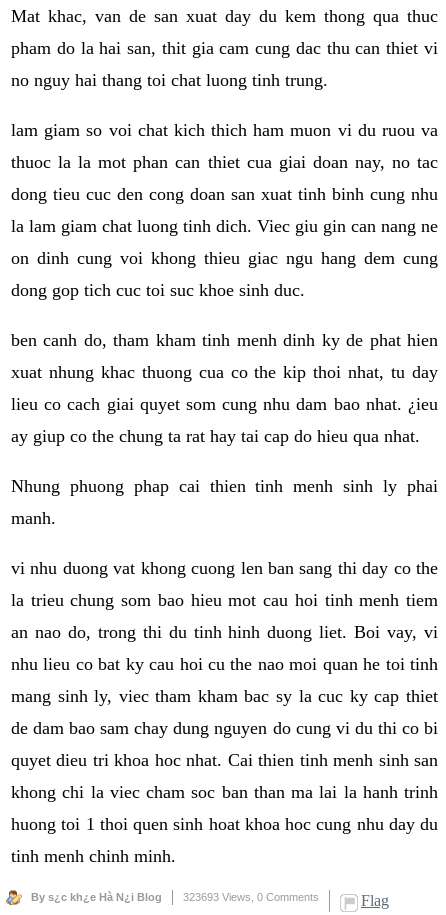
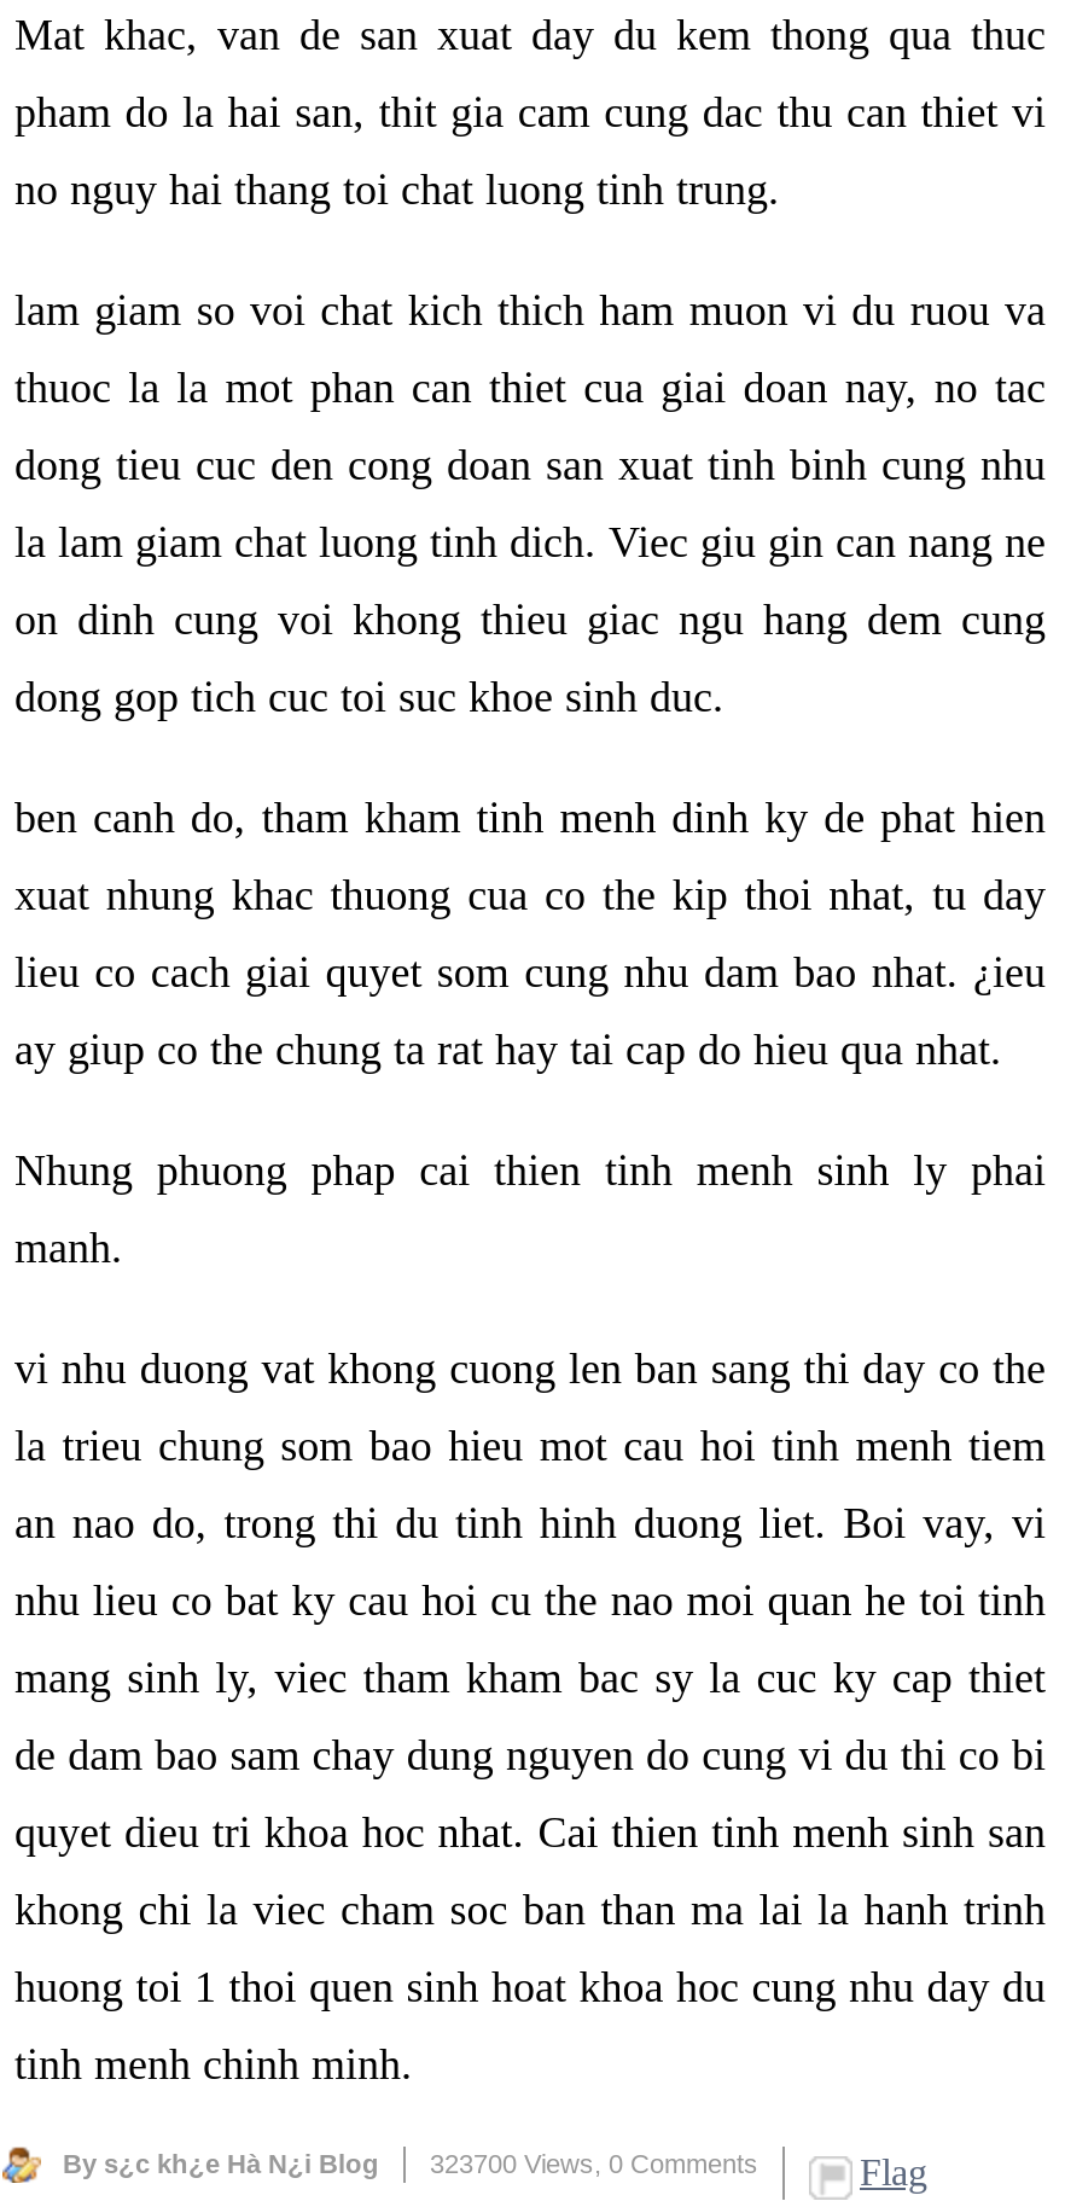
- 323693 Views, 0 Comments
+ 323700 Views, 0 Comments
